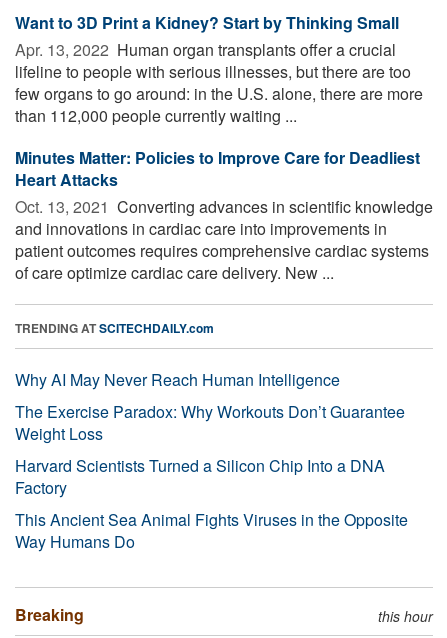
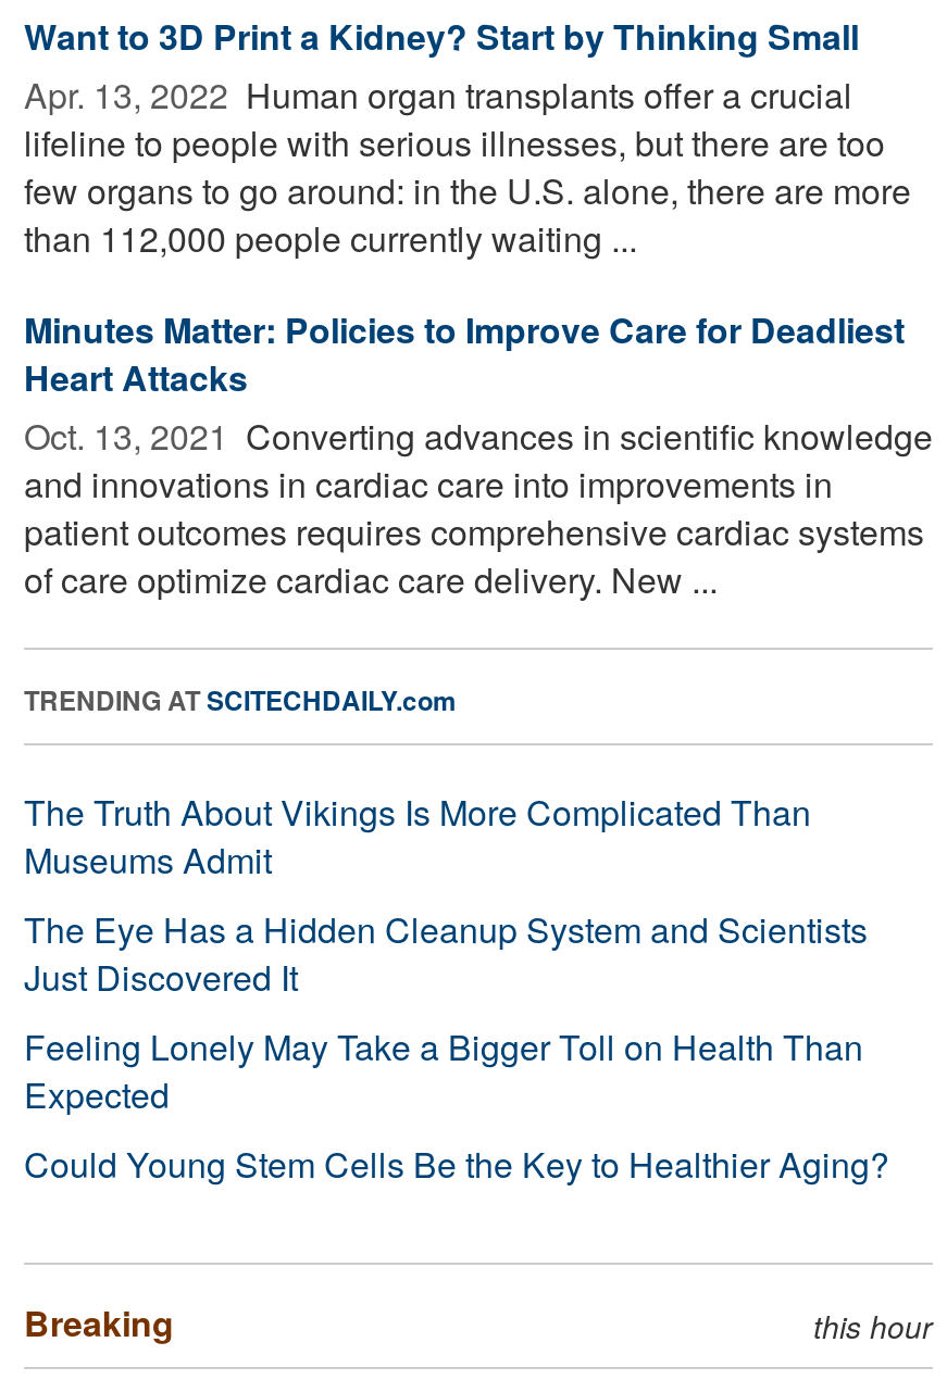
- Why AI May Never Reach Human Intelligence
- The Exercise Paradox: Why Workouts Don’t Guarantee
- Weight Loss
- Harvard Scientists Turned a Silicon Chip Into a DNA
- Factory
- This Ancient Sea Animal Fights Viruses in the Opposite
- Way Humans Do
+ The Truth About Vikings Is More Complicated Than
+ Museums Admit
+ The Eye Has a Hidden Cleanup System and Scientists
+ Just Discovered It
+ Feeling Lonely May Take a Bigger Toll on Health Than
+ Expected
+ Could Young Stem Cells Be the Key to Healthier Aging?
